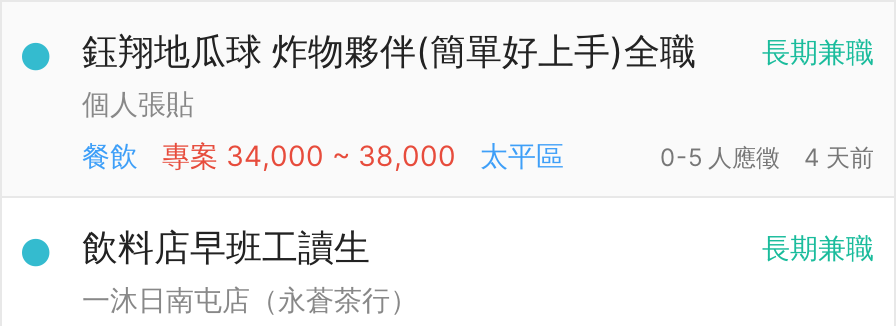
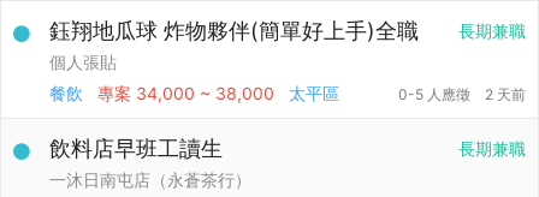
- 0-5 人應徵 4 天前
+ 0-5 人應徵 2 天前
